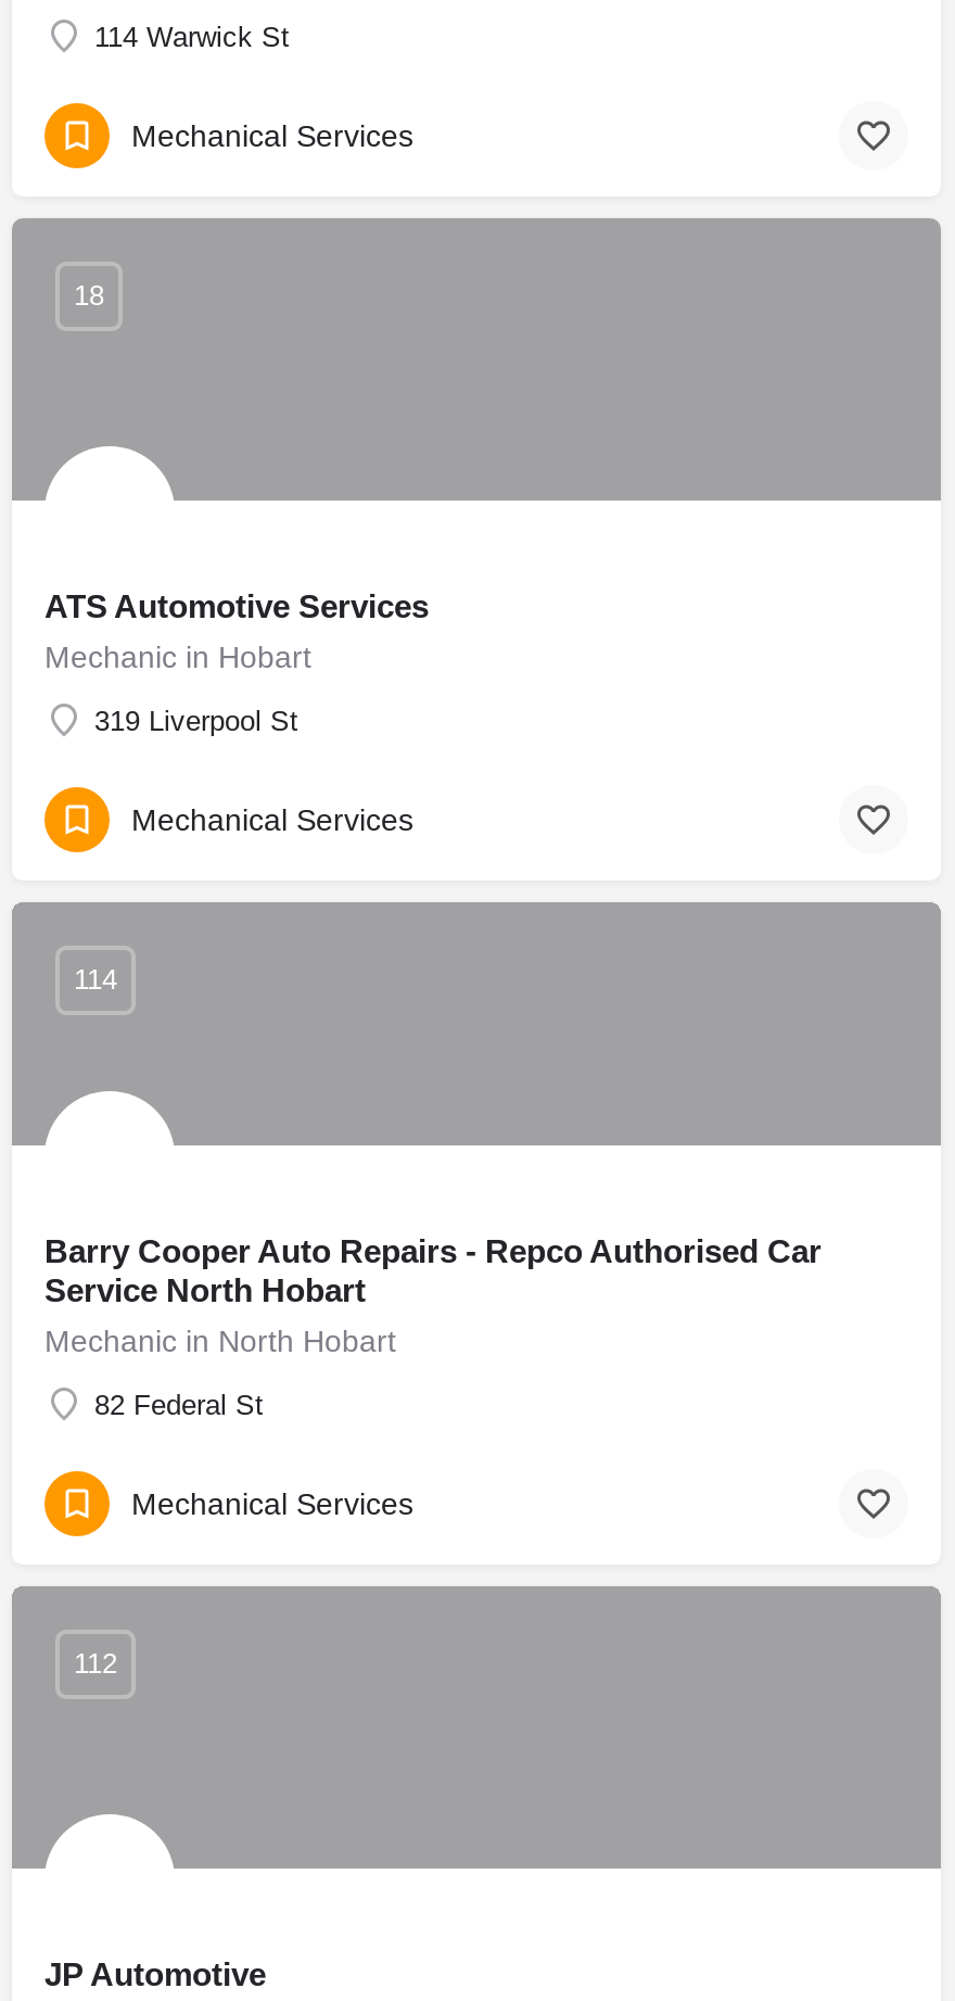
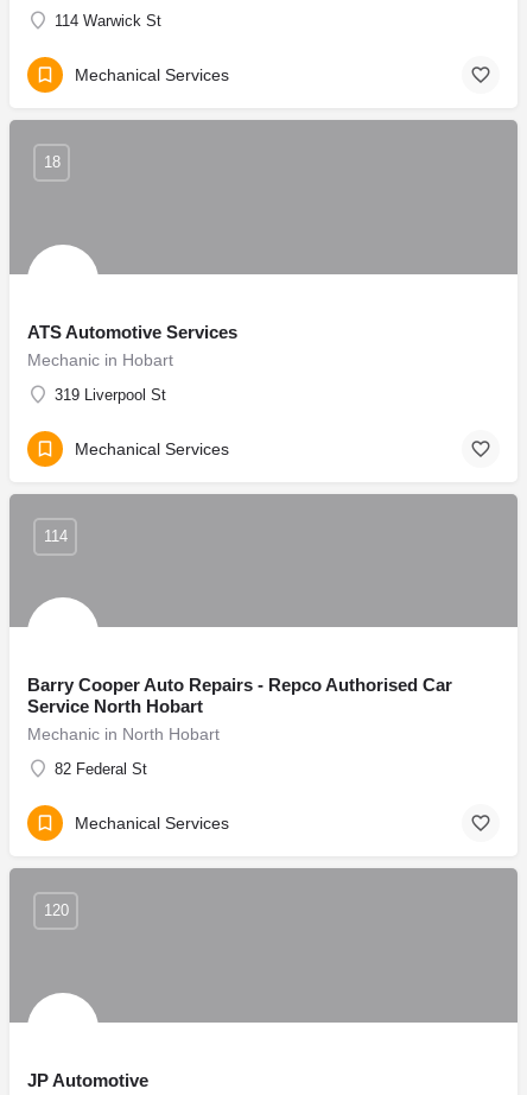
- 112
+ 120
